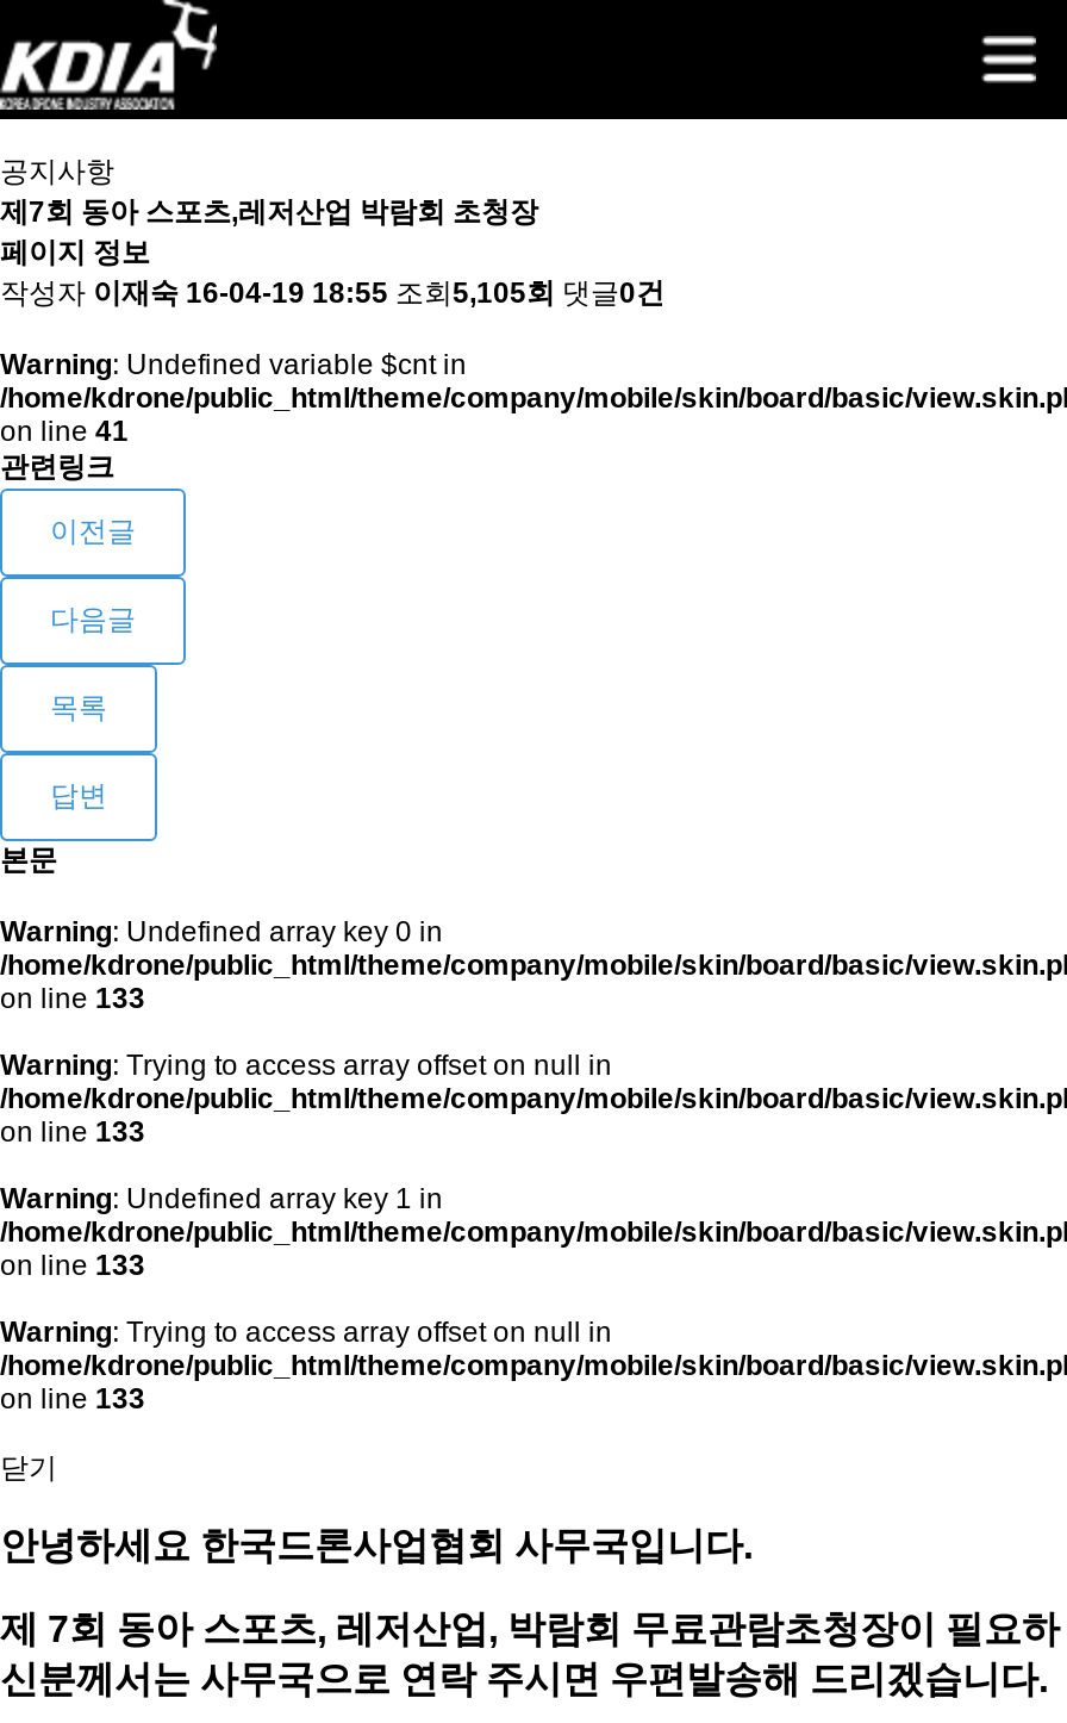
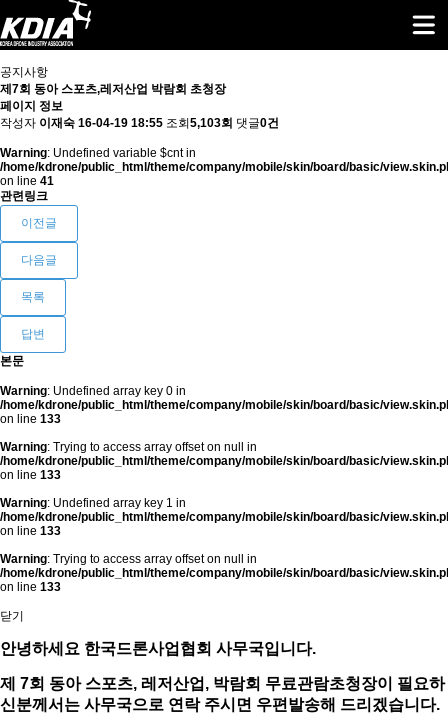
- 작성자 이재숙 16-04-19 18:55 조회 5,105회 댓글0건
+ 작성자 이재숙 16-04-19 18:55 조회 5,103회 댓글0건
